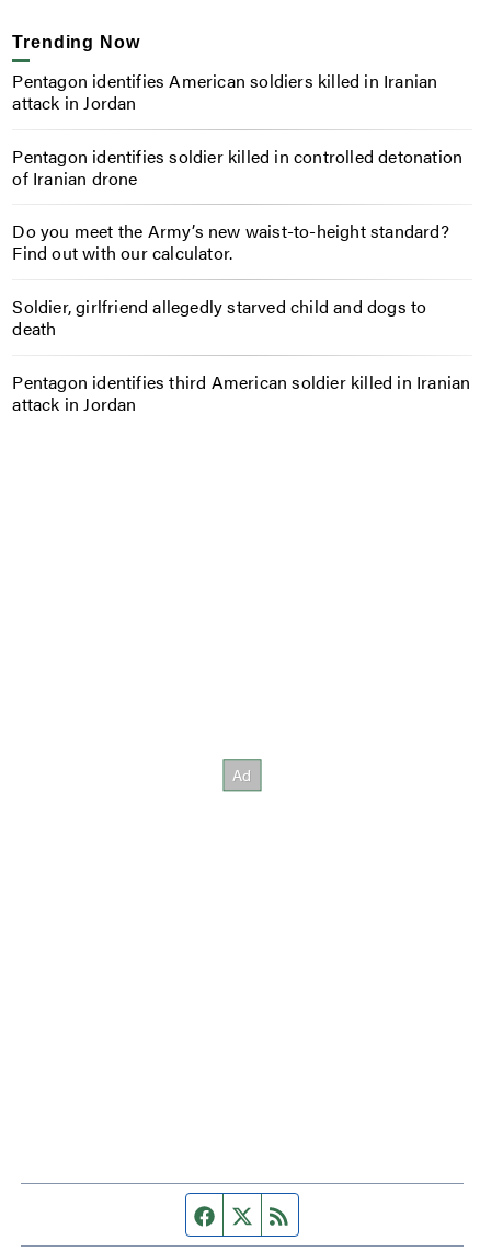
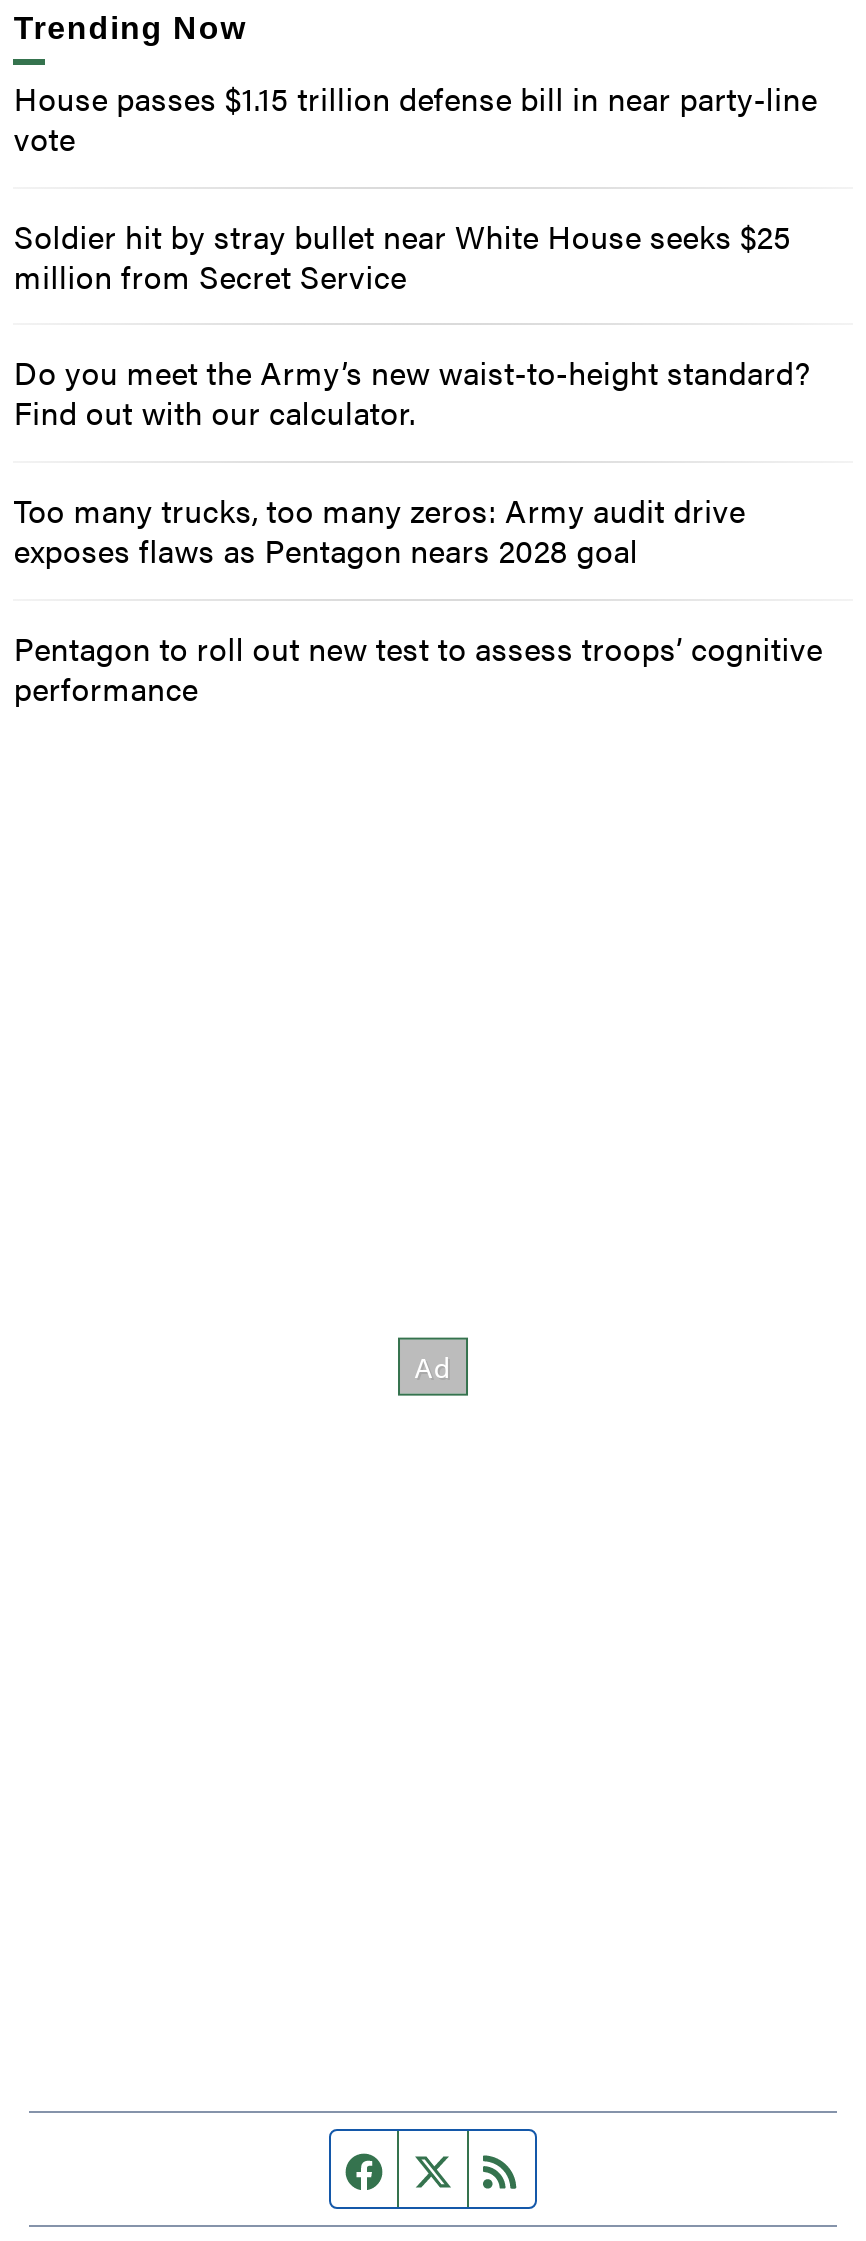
- Pentagon identifies American soldiers killed in Iranian
- attack in Jordan
+ House passes $1.15 trillion defense bill in near party-line
+ vote

- Pentagon identifies soldier killed in controlled detonation
- of Iranian drone
+ Soldier hit by stray bullet near White House seeks $25
+ million from Secret Service

- Soldier, girlfriend allegedly starved child and dogs to
- death
+ Too many trucks, too many zeros: Army audit drive
+ exposes flaws as Pentagon nears 2028 goal

- Pentagon identifies third American soldier killed in Iranian
- attack in Jordan
+ Pentagon to roll out new test to assess troops’ cognitive
+ performance
